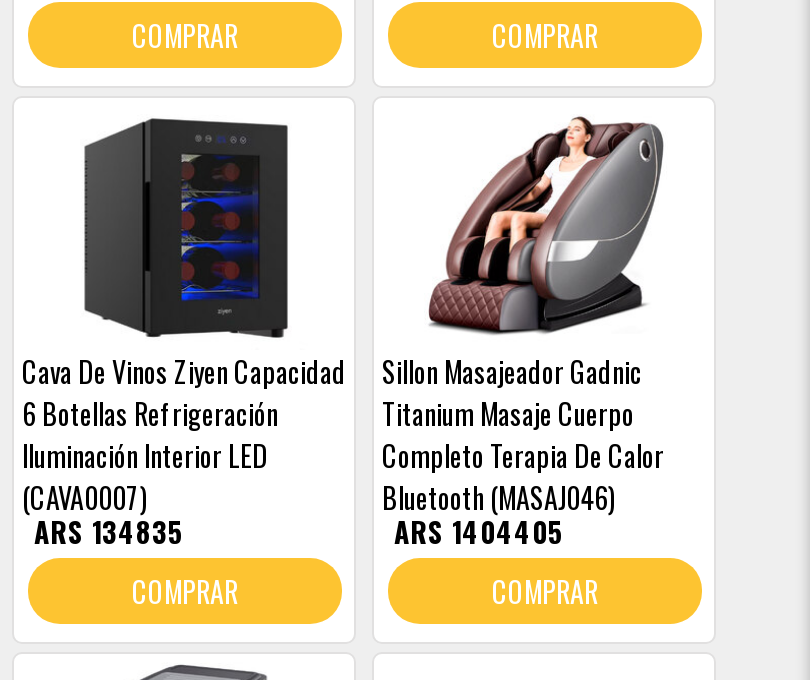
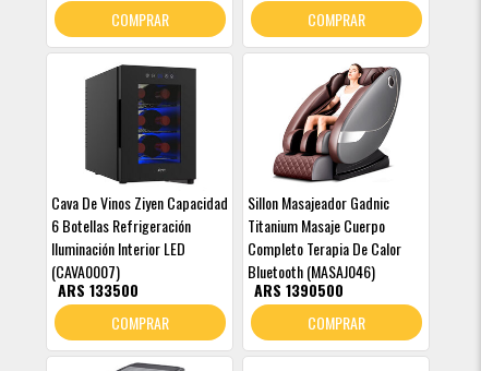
- ARS 134835
+ ARS 133500

- ARS 1404405
+ ARS 1390500
